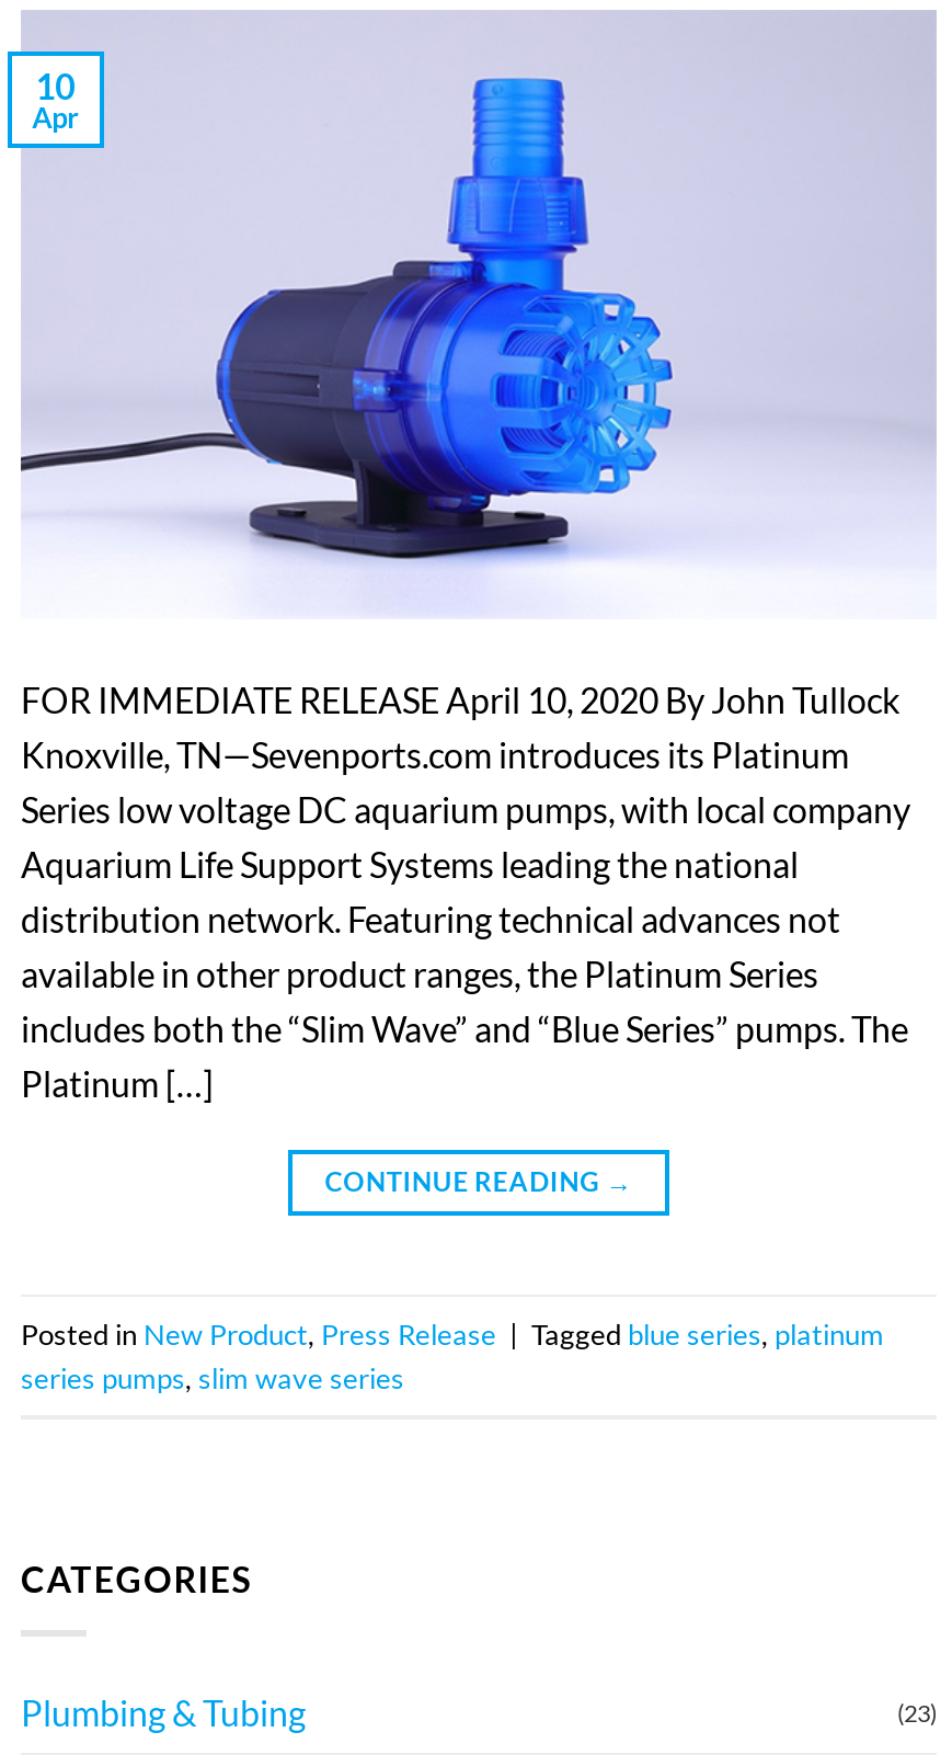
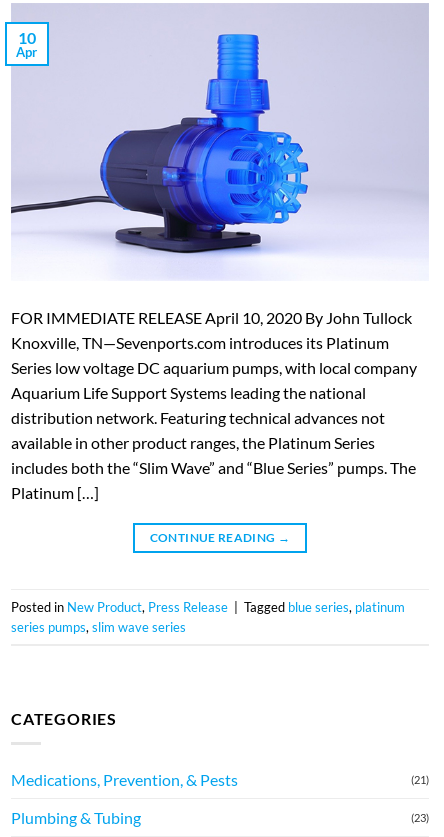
+ Medications, Prevention, & Pests
+ (21)
